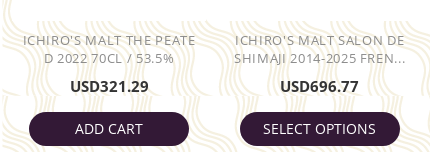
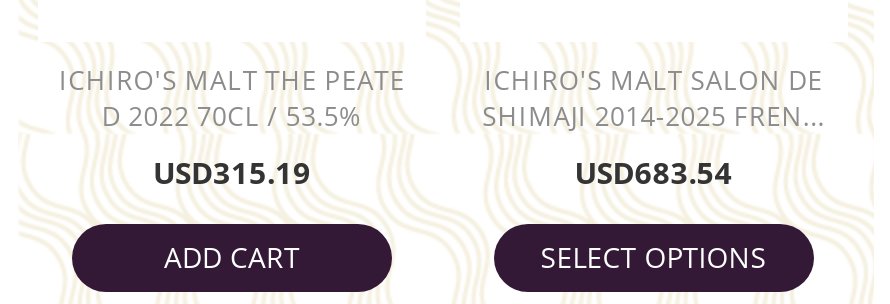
- USD321.29
+ USD315.19

- USD696.77
+ USD683.54
